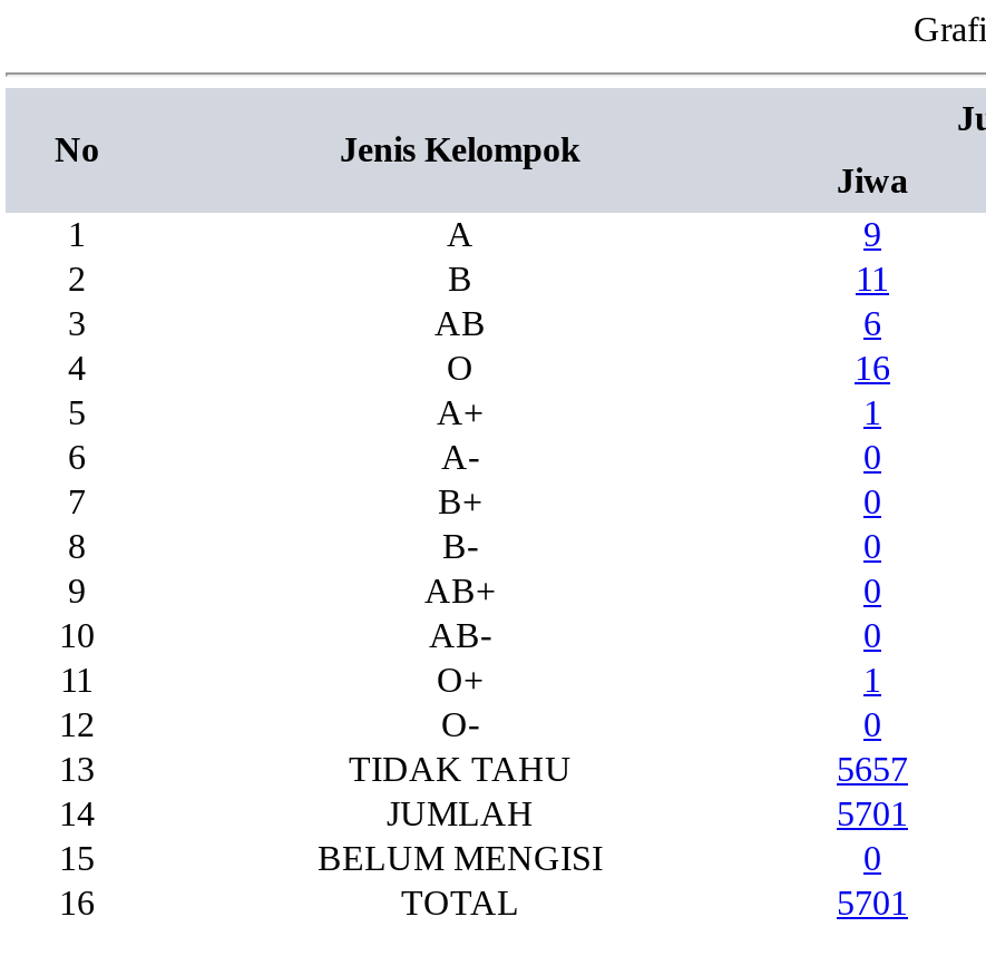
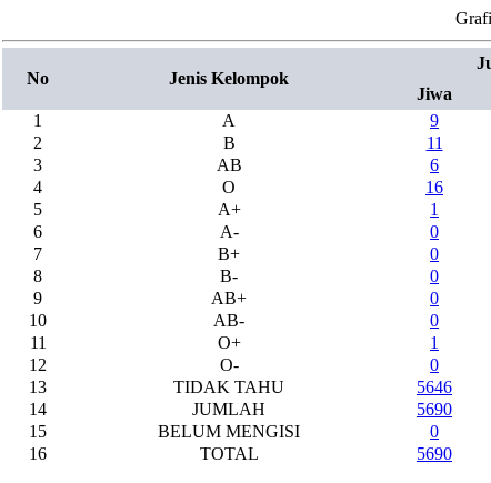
- 5657
+ 5646

- 5701
+ 5690

- 5701
+ 5690
